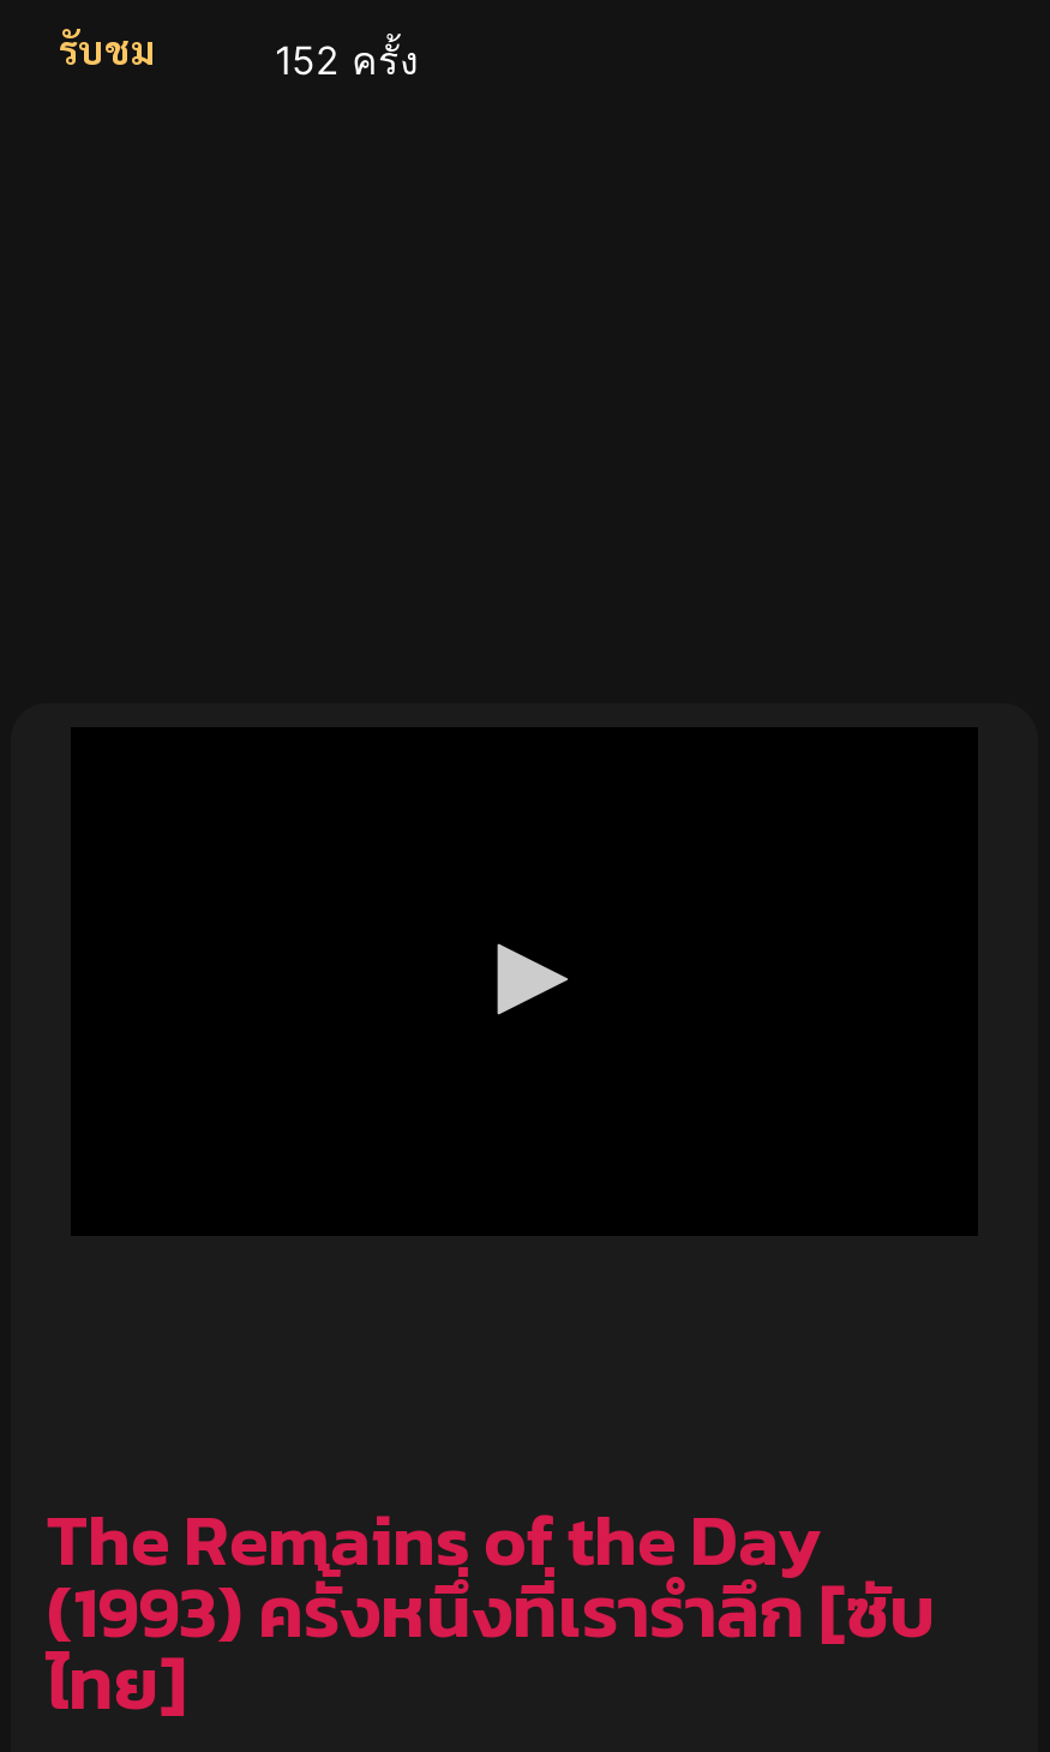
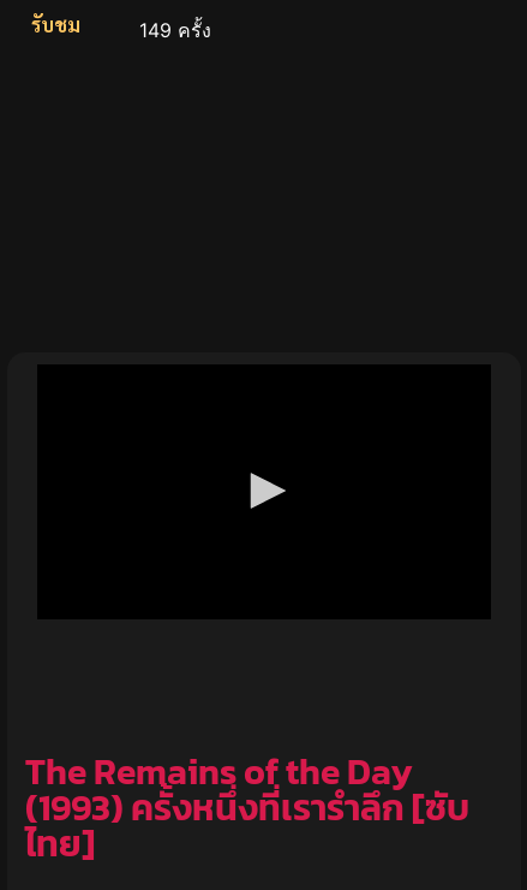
- 152 ครั้ง
+ 149 ครั้ง
